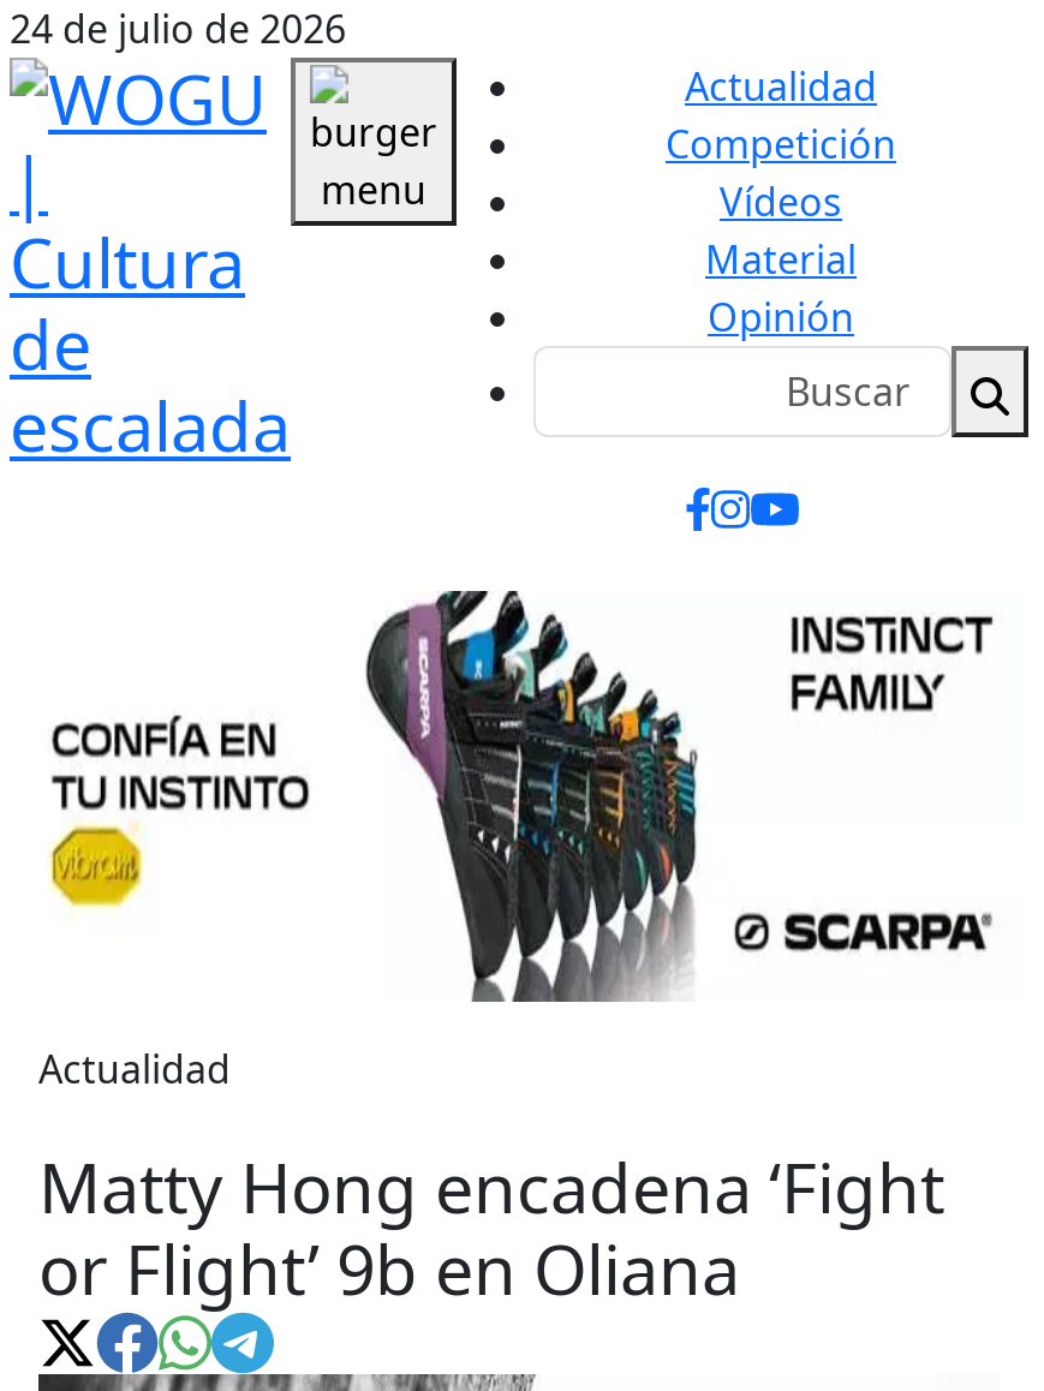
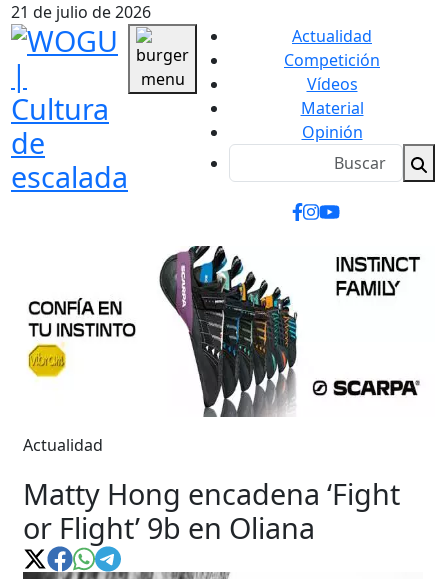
- 24 de julio de 2026
+ 21 de julio de 2026
